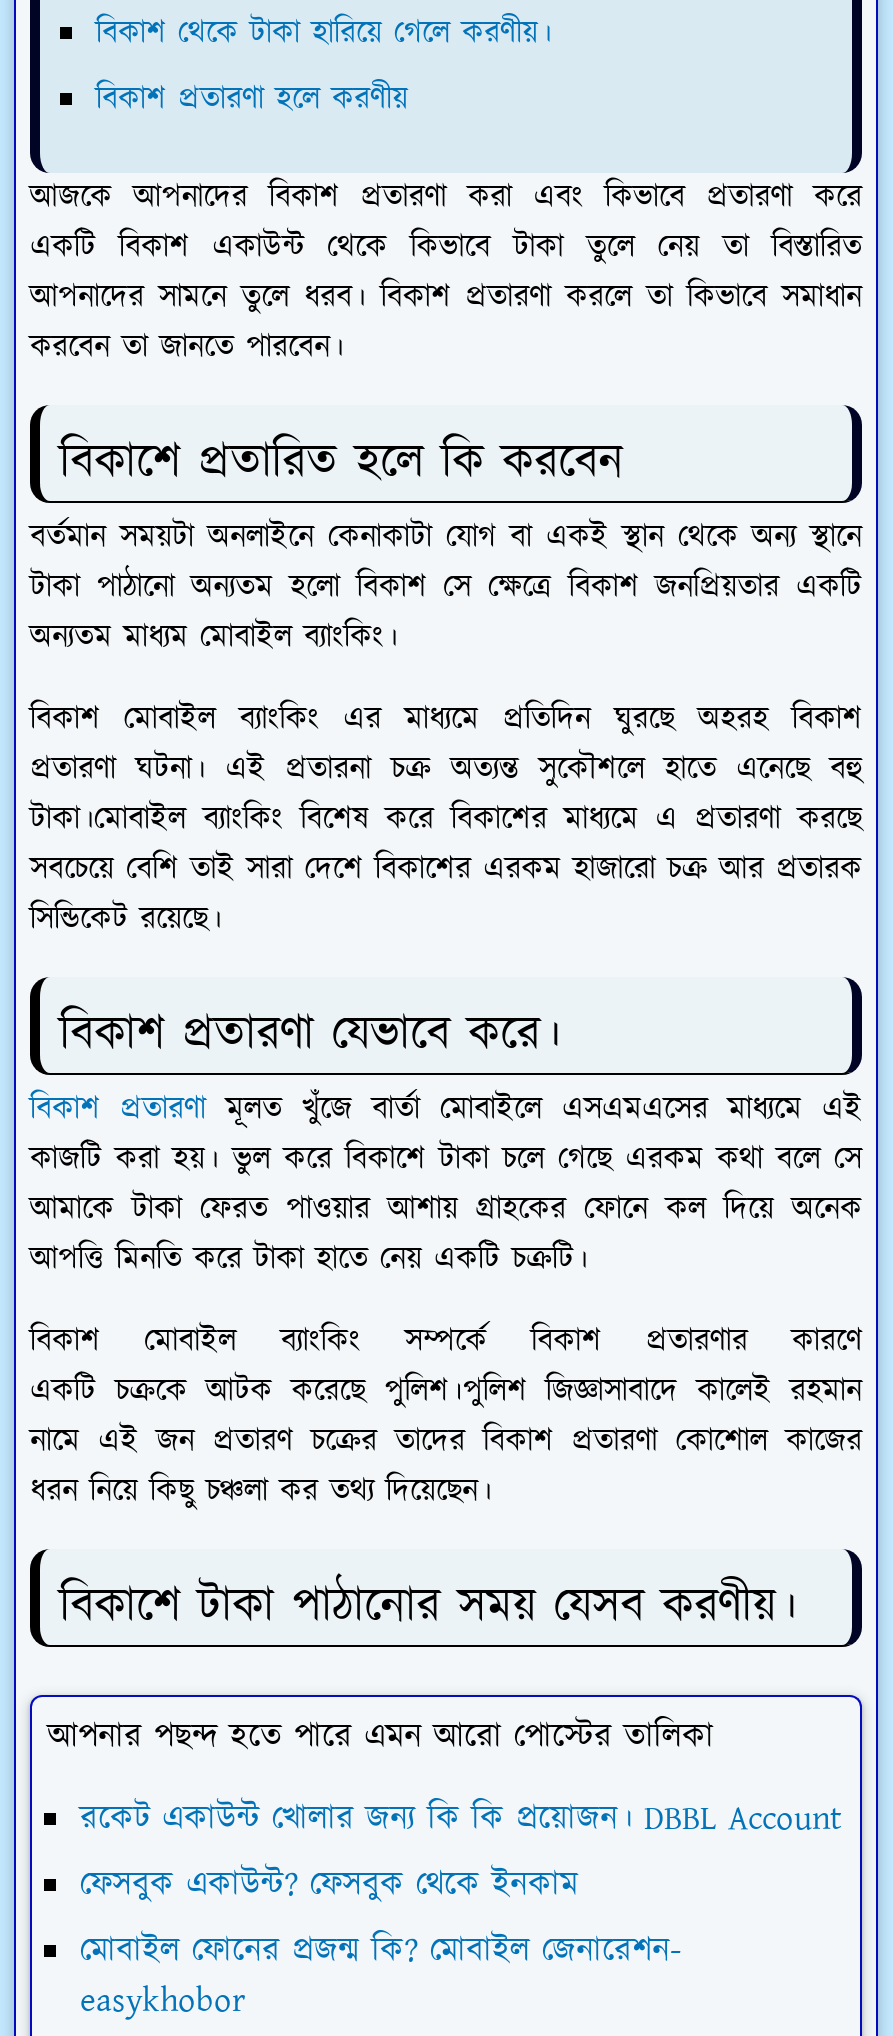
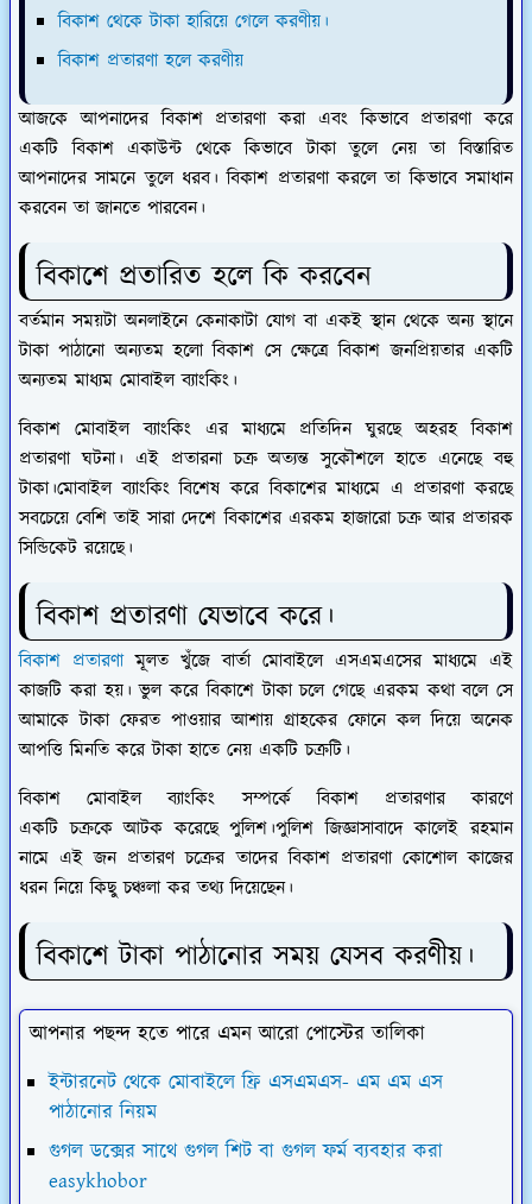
- রকেট একাউন্ট খোলার জন্য কি কি প্রয়োজন। DBBL Account
- ফেসবুক একাউন্ট? ফেসবুক থেকে ইনকাম
- মোবাইল ফোনের প্রজন্ম কি? মোবাইল জেনারেশন-
+ ইন্টারনেট থেকে মোবাইলে ফ্রি এসএমএস- এম এম এস
+ পাঠানোর নিয়ম
+ গুগল ডক্সের সাথে গুগল শিট বা গুগল ফর্ম ব্যবহার করা
